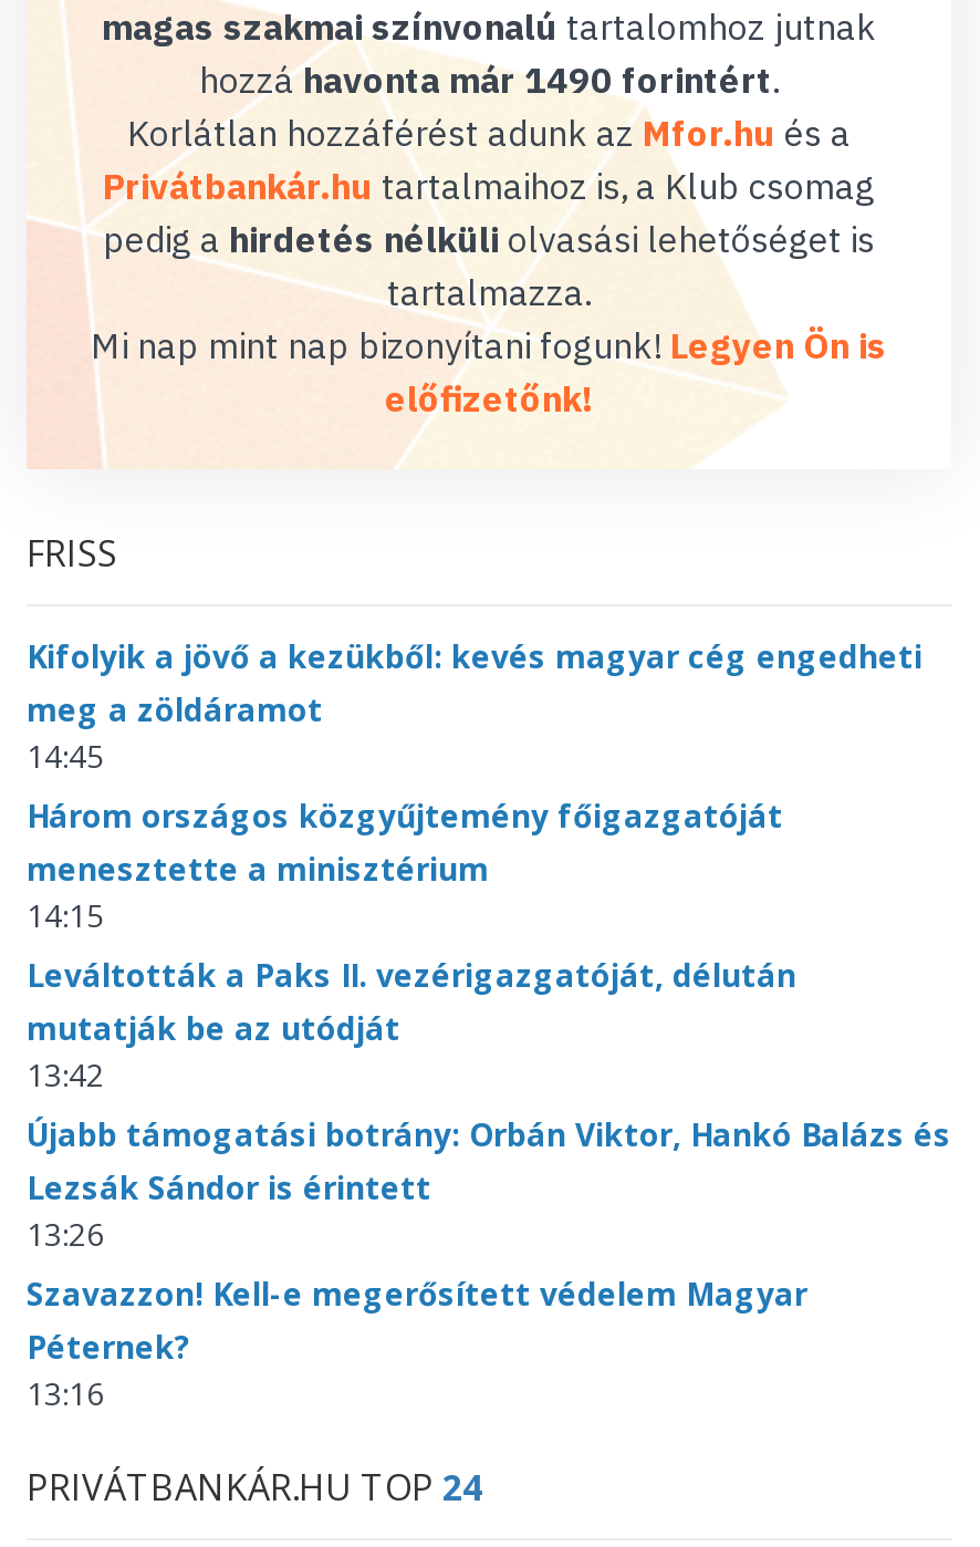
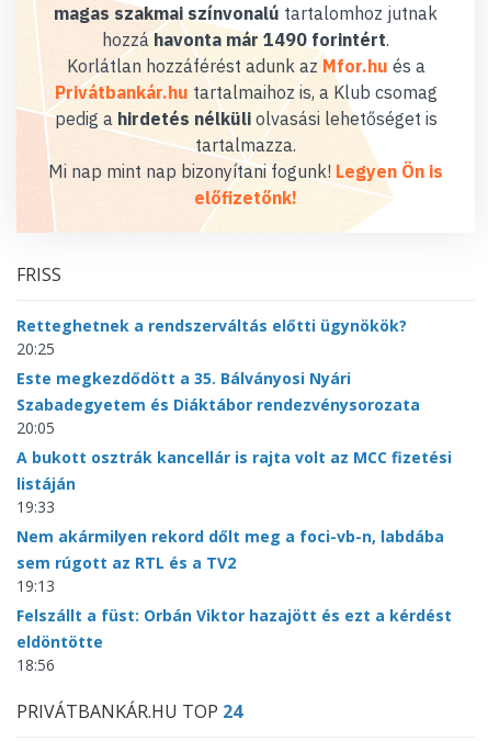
- Kifolyik a jövő a kezükből: kevés magyar cég engedheti
- meg a zöldáramot
- 14:45
- Három országos közgyűjtemény főigazgatóját
- menesztette a minisztérium
- 14:15
- Leváltották a Paks II. vezérigazgatóját, délután
- mutatják be az utódját
- 13:42
- Újabb támogatási botrány: Orbán Viktor, Hankó Balázs és
- Lezsák Sándor is érintett
- 13:26
- Szavazzon! Kell-e megerősített védelem Magyar
- Péternek?
- 13:16
+ Retteghetnek a rendszerváltás előtti ügynökök?
+ 20:25
+ Este megkezdődött a 35. Bálványosi Nyári
+ Szabadegyetem és Diáktábor rendezvénysorozata
+ 20:05
+ A bukott osztrák kancellár is rajta volt az MCC fizetési
+ listáján
+ 19:33
+ Nem akármilyen rekord dőlt meg a foci-vb-n, labdába
+ sem rúgott az RTL és a TV2
+ 19:13
+ Felszállt a füst: Orbán Viktor hazajött és ezt a kérdést
+ eldöntötte
+ 18:56
